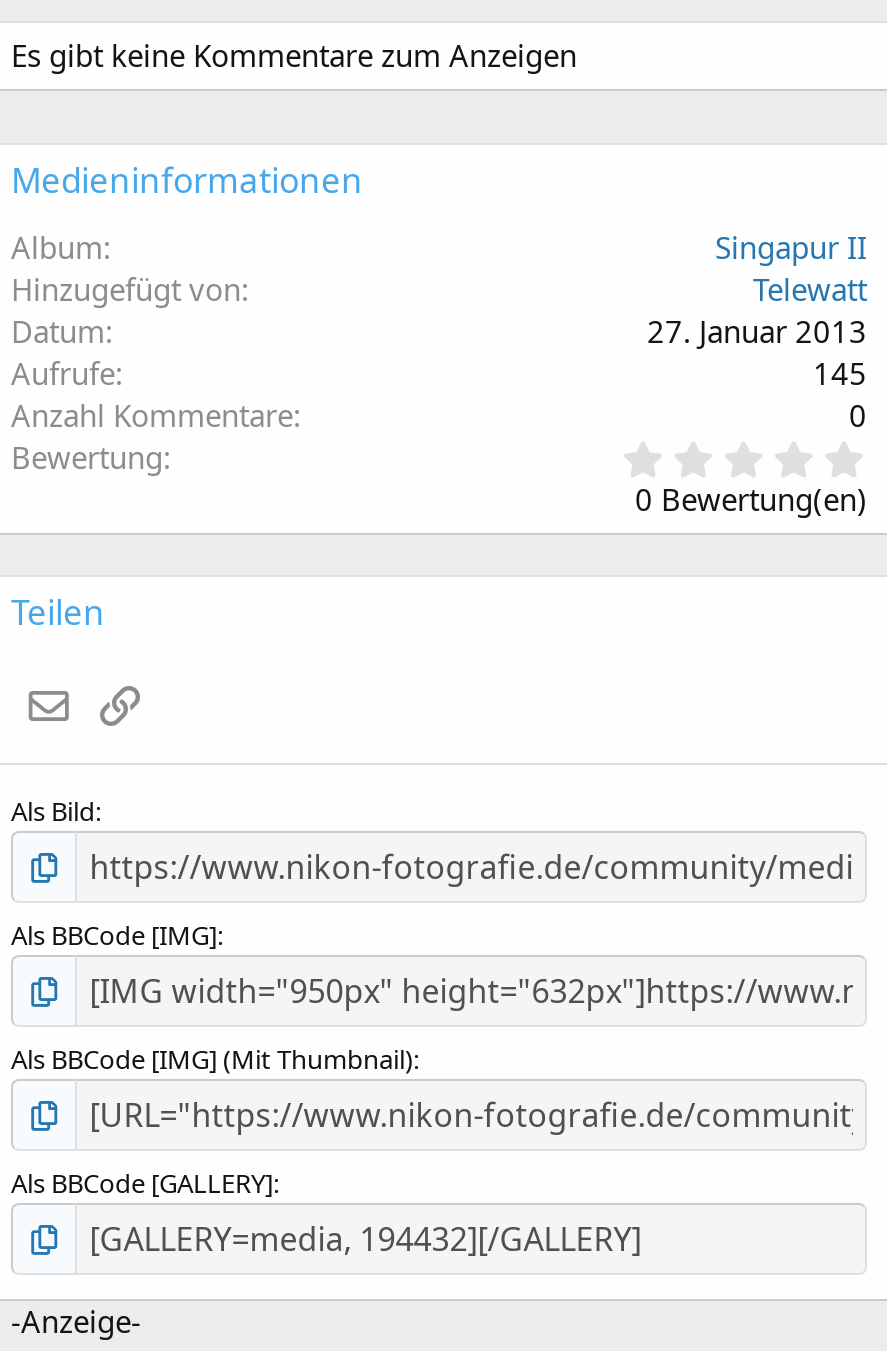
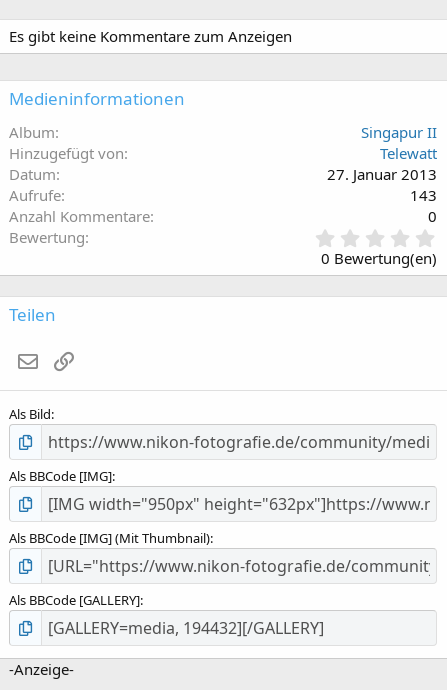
- 145
+ 143
